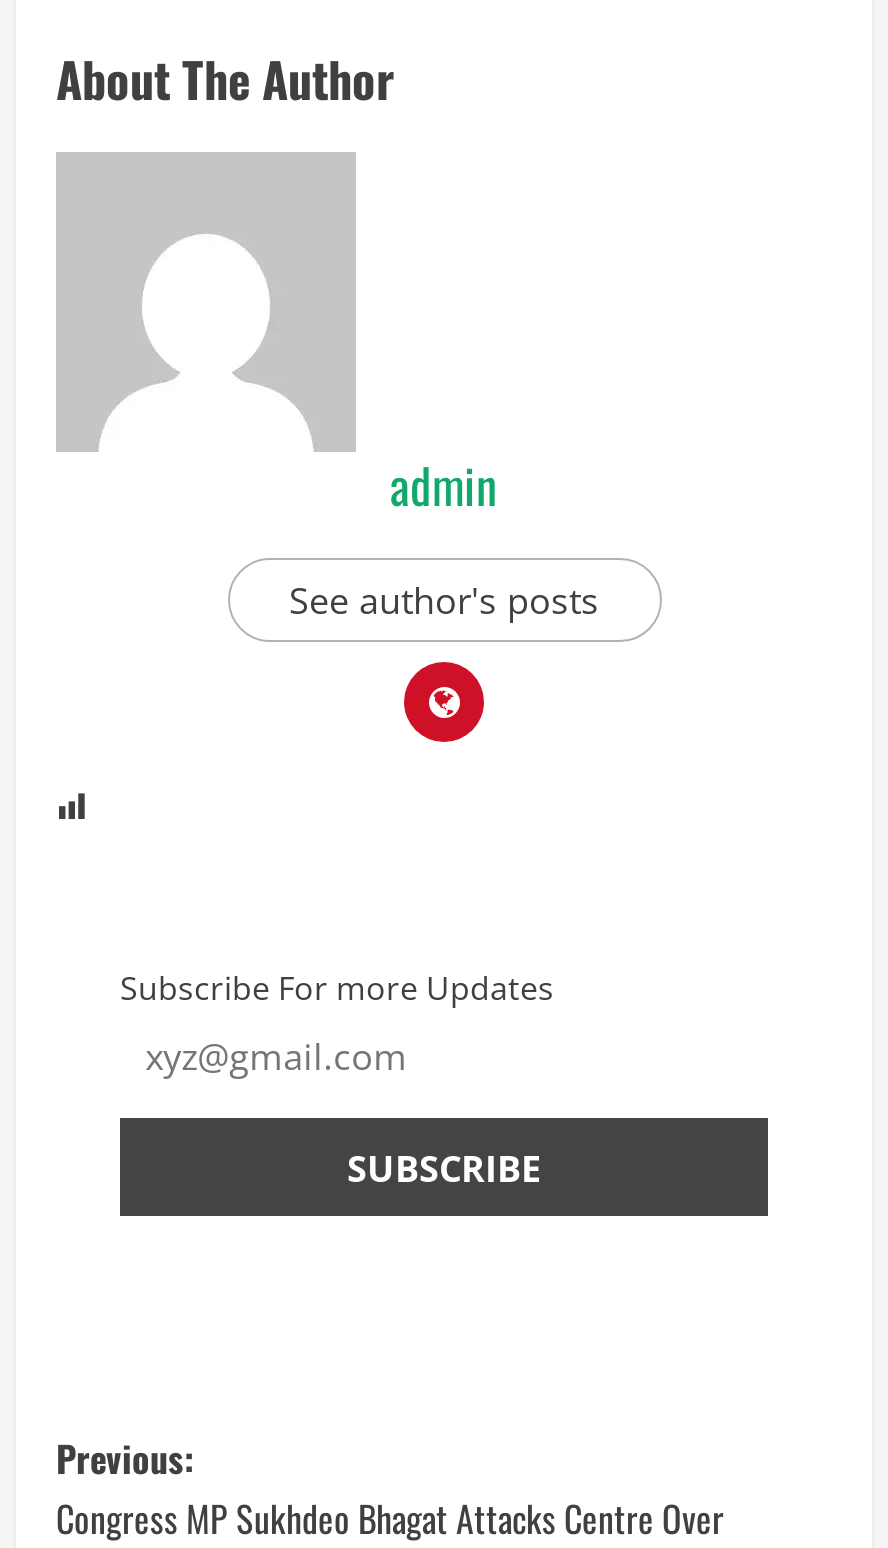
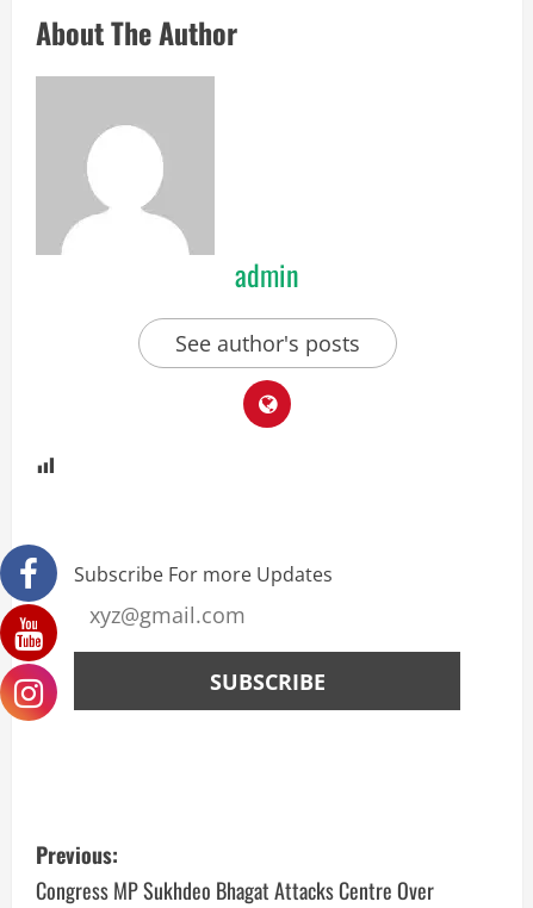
+ [image]
